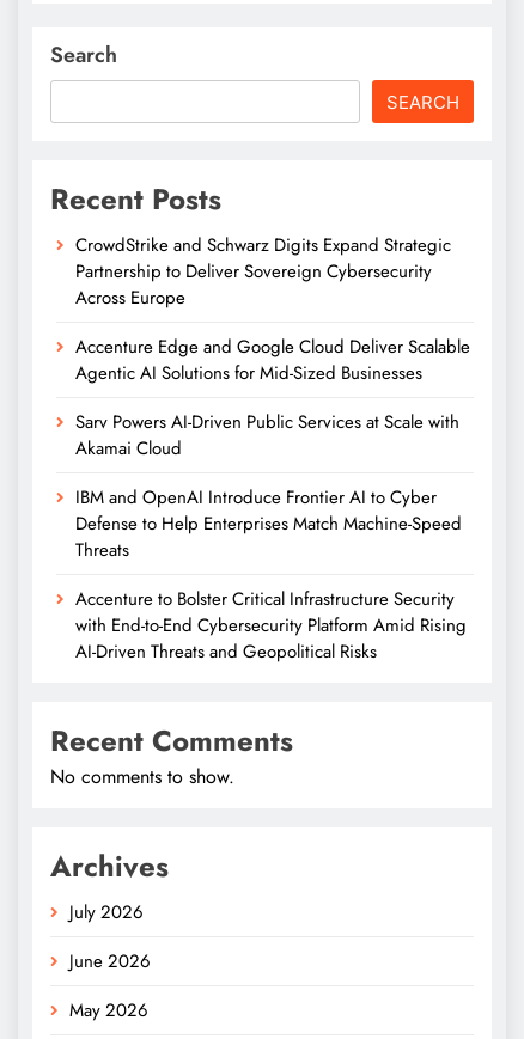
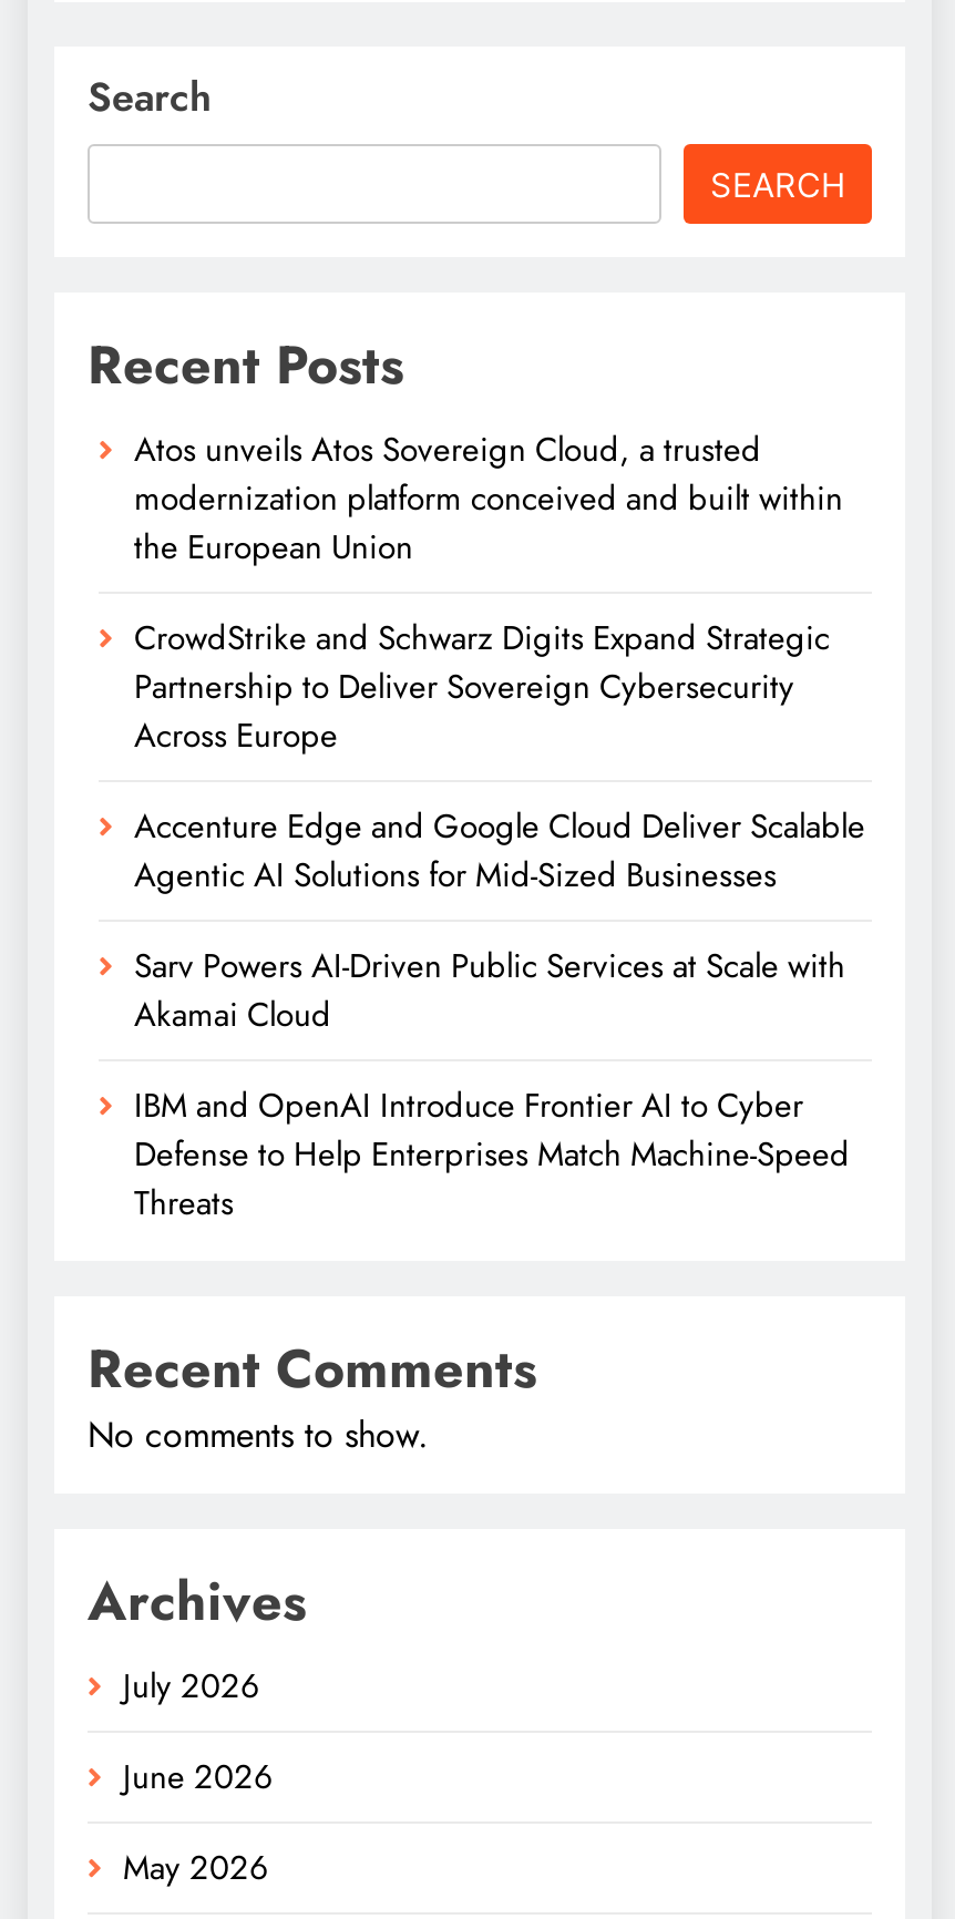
+ Atos unveils Atos Sovereign Cloud, a trusted
+ modernization platform conceived and built within
+ the European Union

moved down: CrowdStrike and Schwarz Digits Expand Strategic | Partnership to Deliver Sovereign Cybersecurity | Across Europe | ... | Defense to Help Enterprises Match Machine-Speed | Threats

- Accenture to Bolster Critical Infrastructure Security
- with End-to-End Cybersecurity Platform Amid Rising
- AI-Driven Threats and Geopolitical Risks
